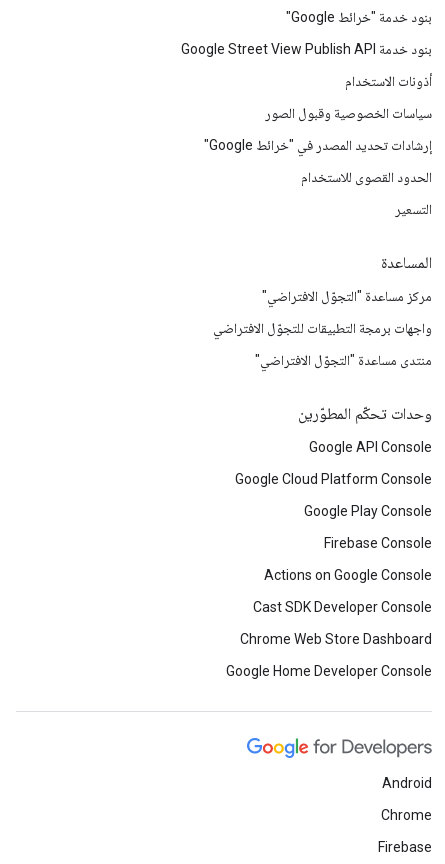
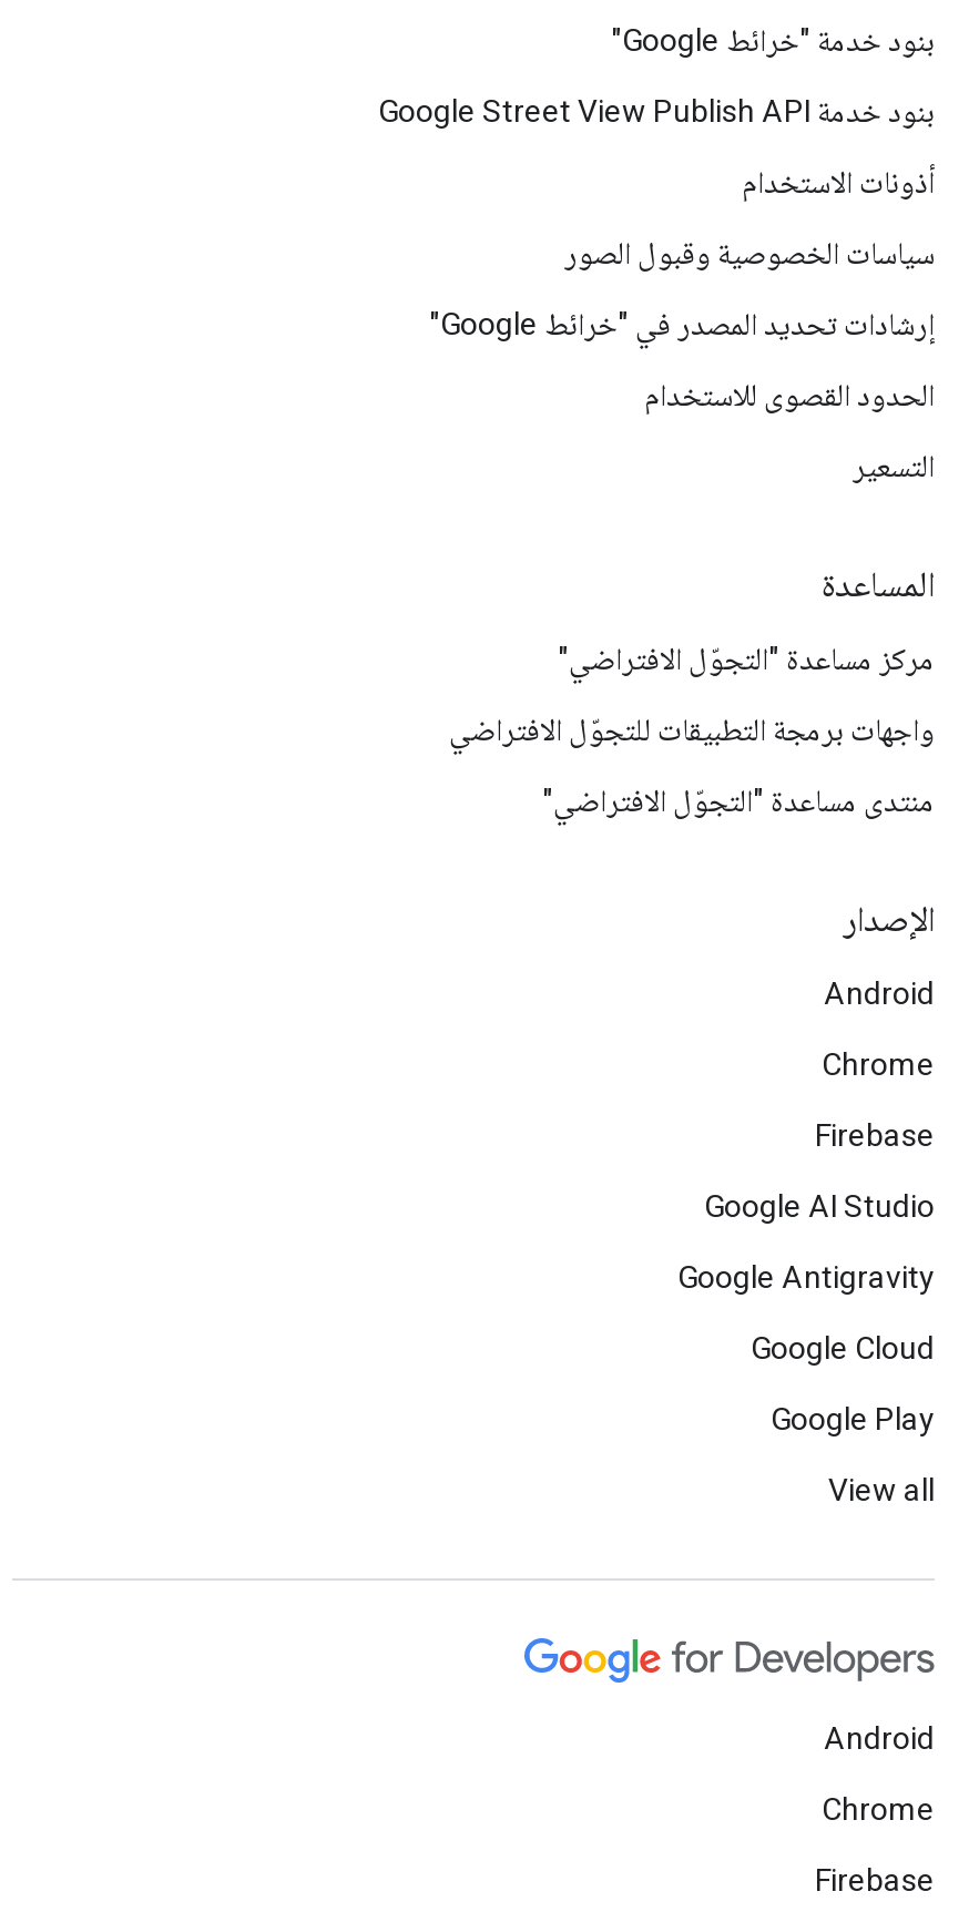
- وحدات تحكّم المطوّرين
+ الإصدار

- Google API Console
+ Android

- Google Cloud Platform Console
+ Chrome

- Google Play Console
+ Firebase

- Firebase Console
+ Google AI Studio

- Actions on Google Console
+ Google Antigravity

- Cast SDK Developer Console
+ Google Cloud

- Chrome Web Store Dashboard
+ Google Play

- Google Home Developer Console
+ View all
